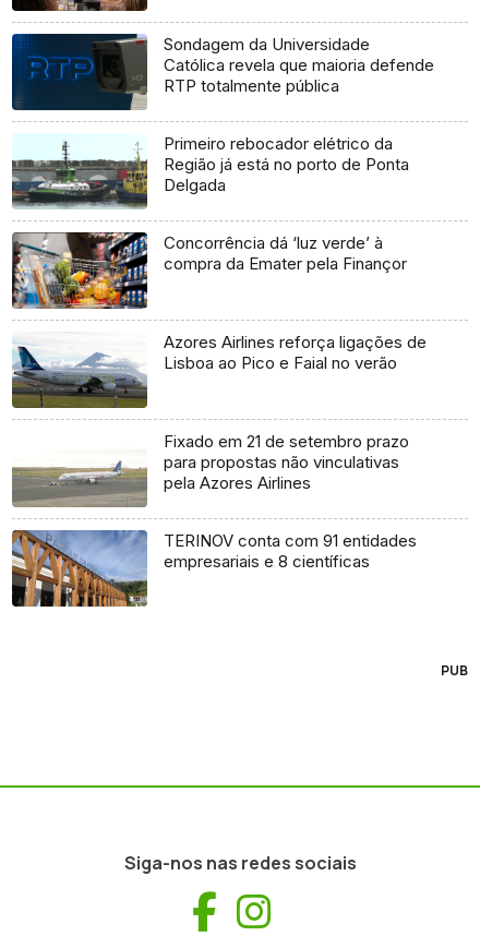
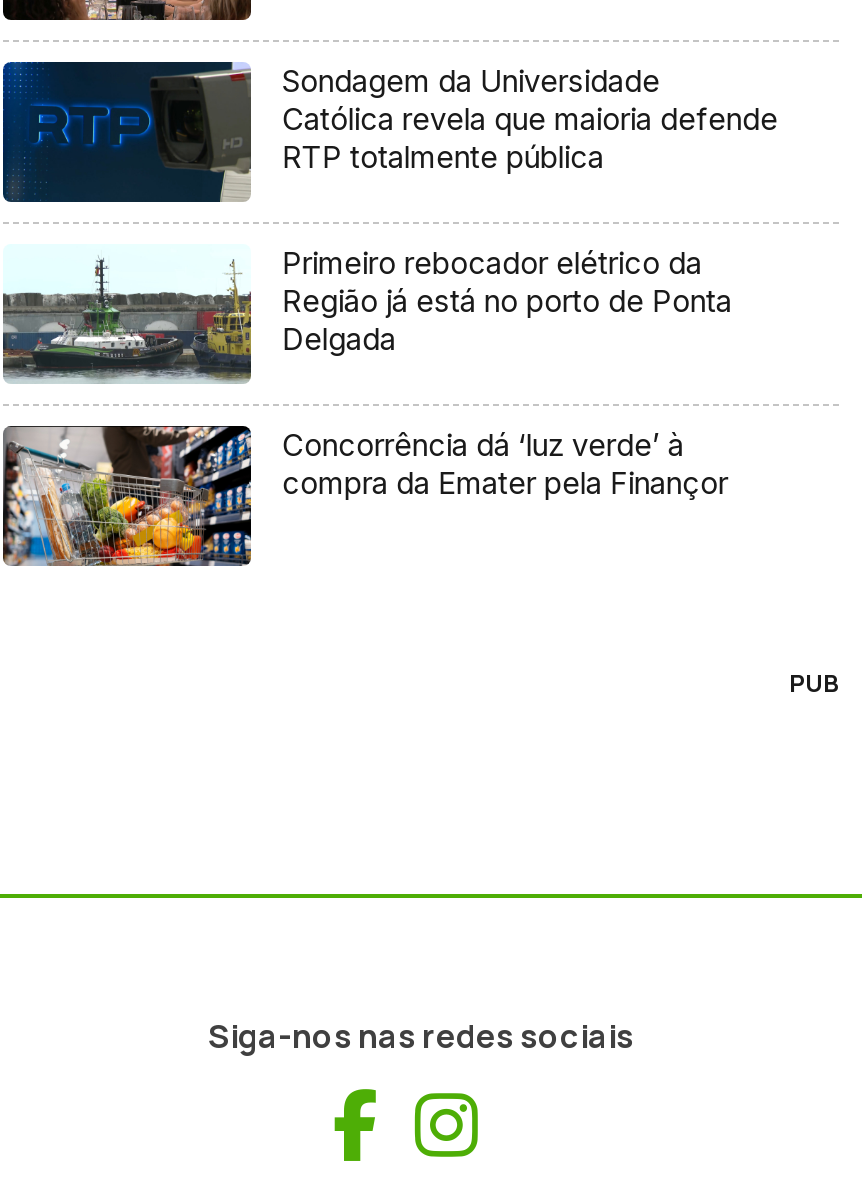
- [image]
- Azores Airlines reforça ligações de
- Lisboa ao Pico e Faial no verão

- [image]
- Fixado em 21 de setembro prazo
- para propostas não vinculativas
- pela Azores Airlines
- TERINOV conta com 91 entidades
- empresariais e 8 científicas

- [image]
